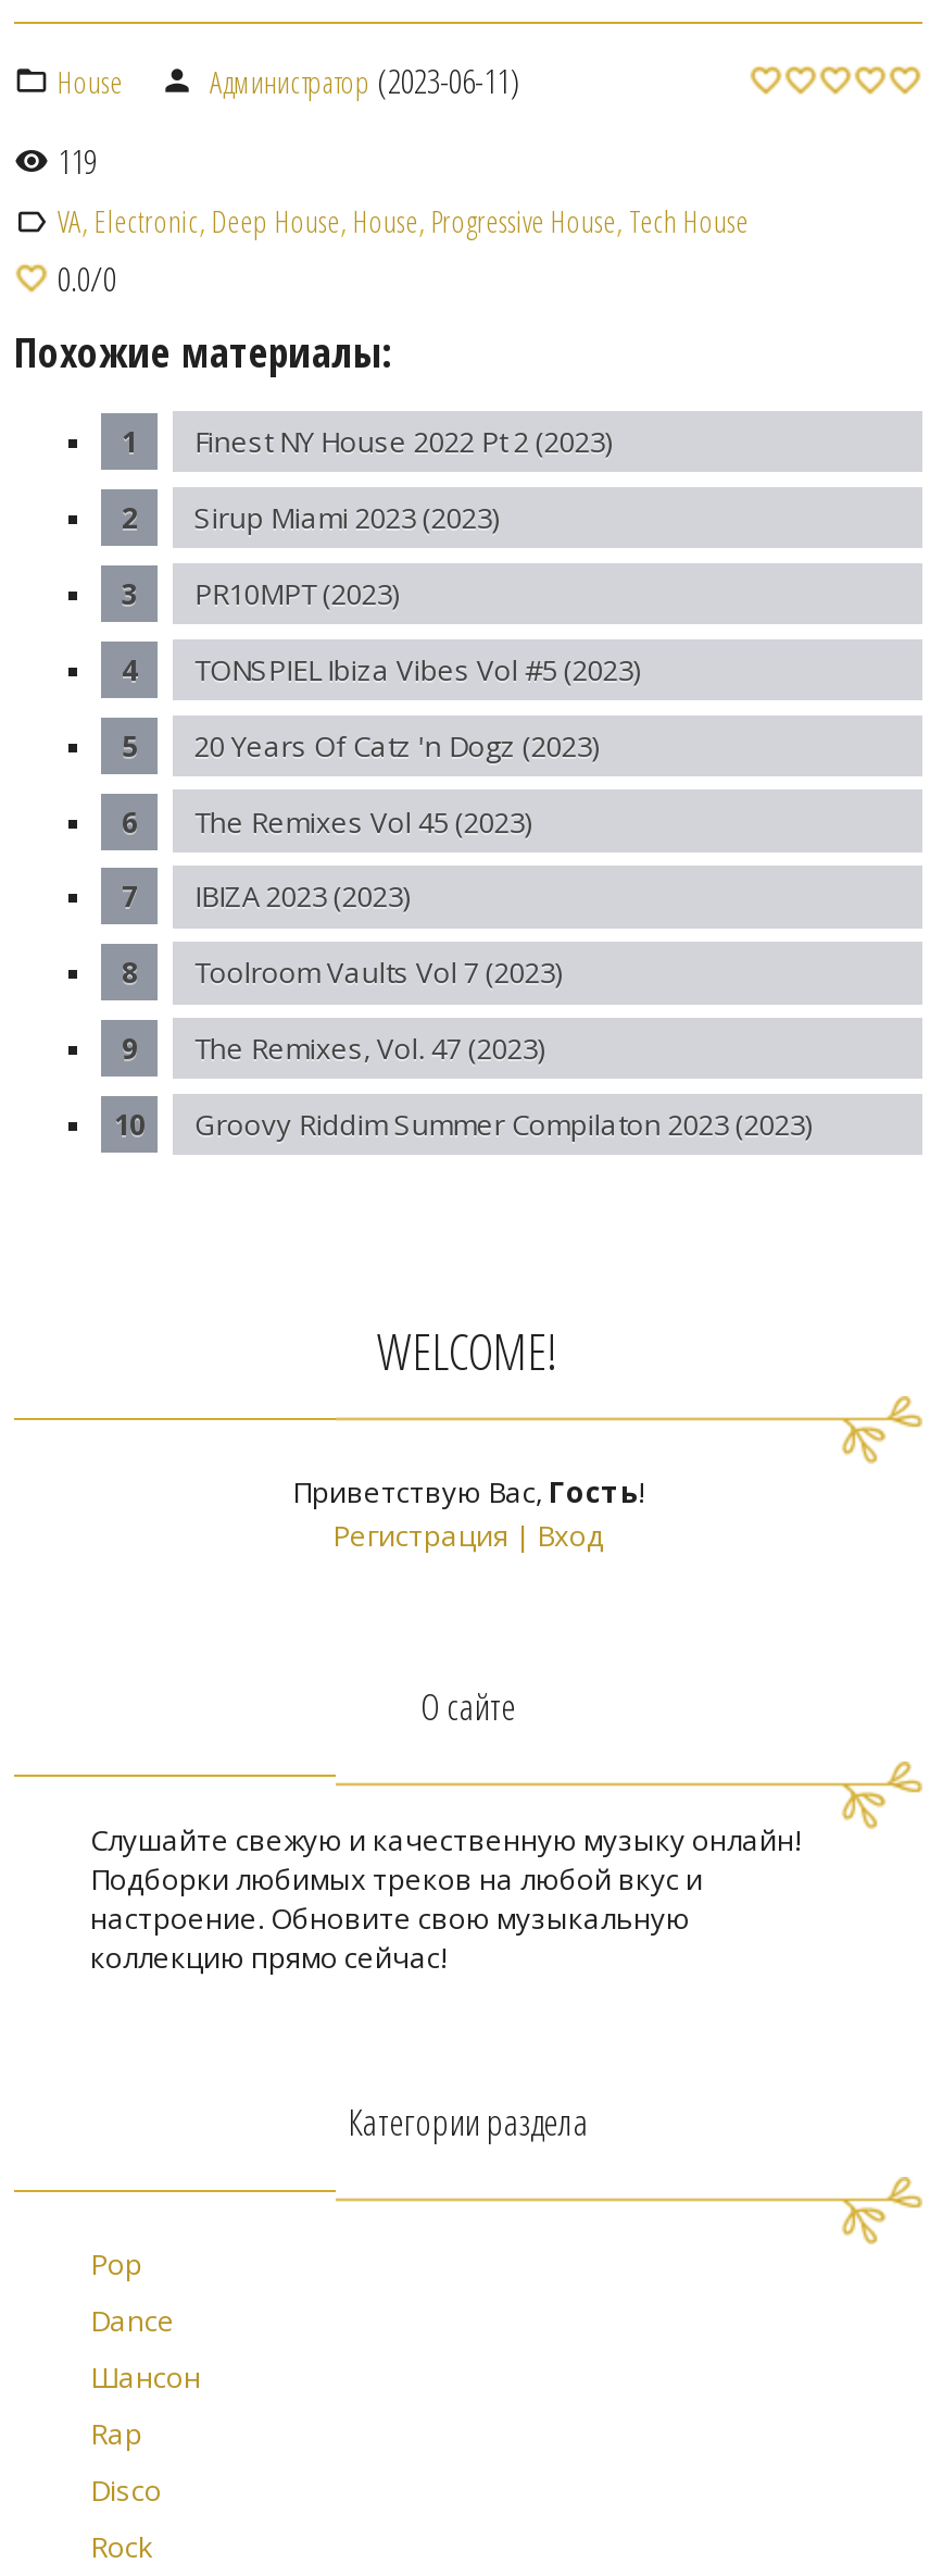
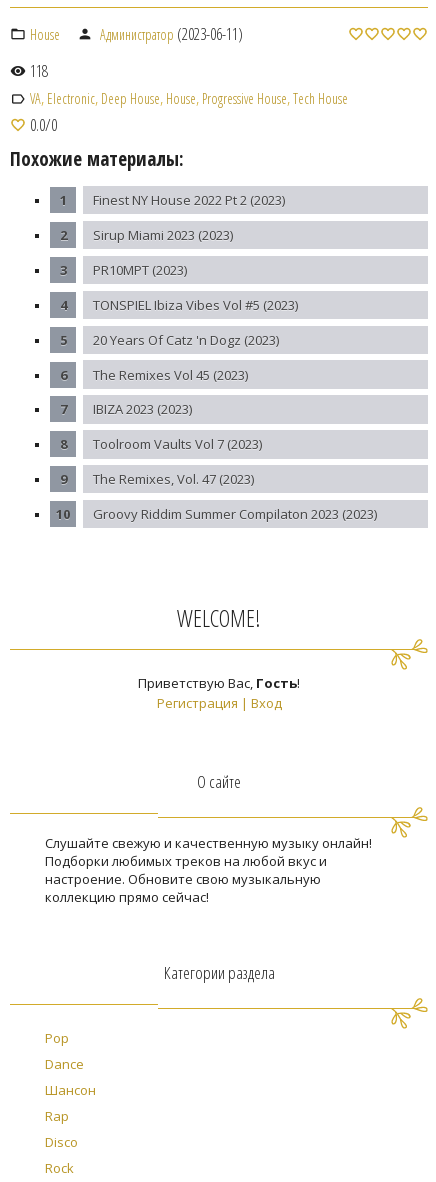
- 119
+ 118
